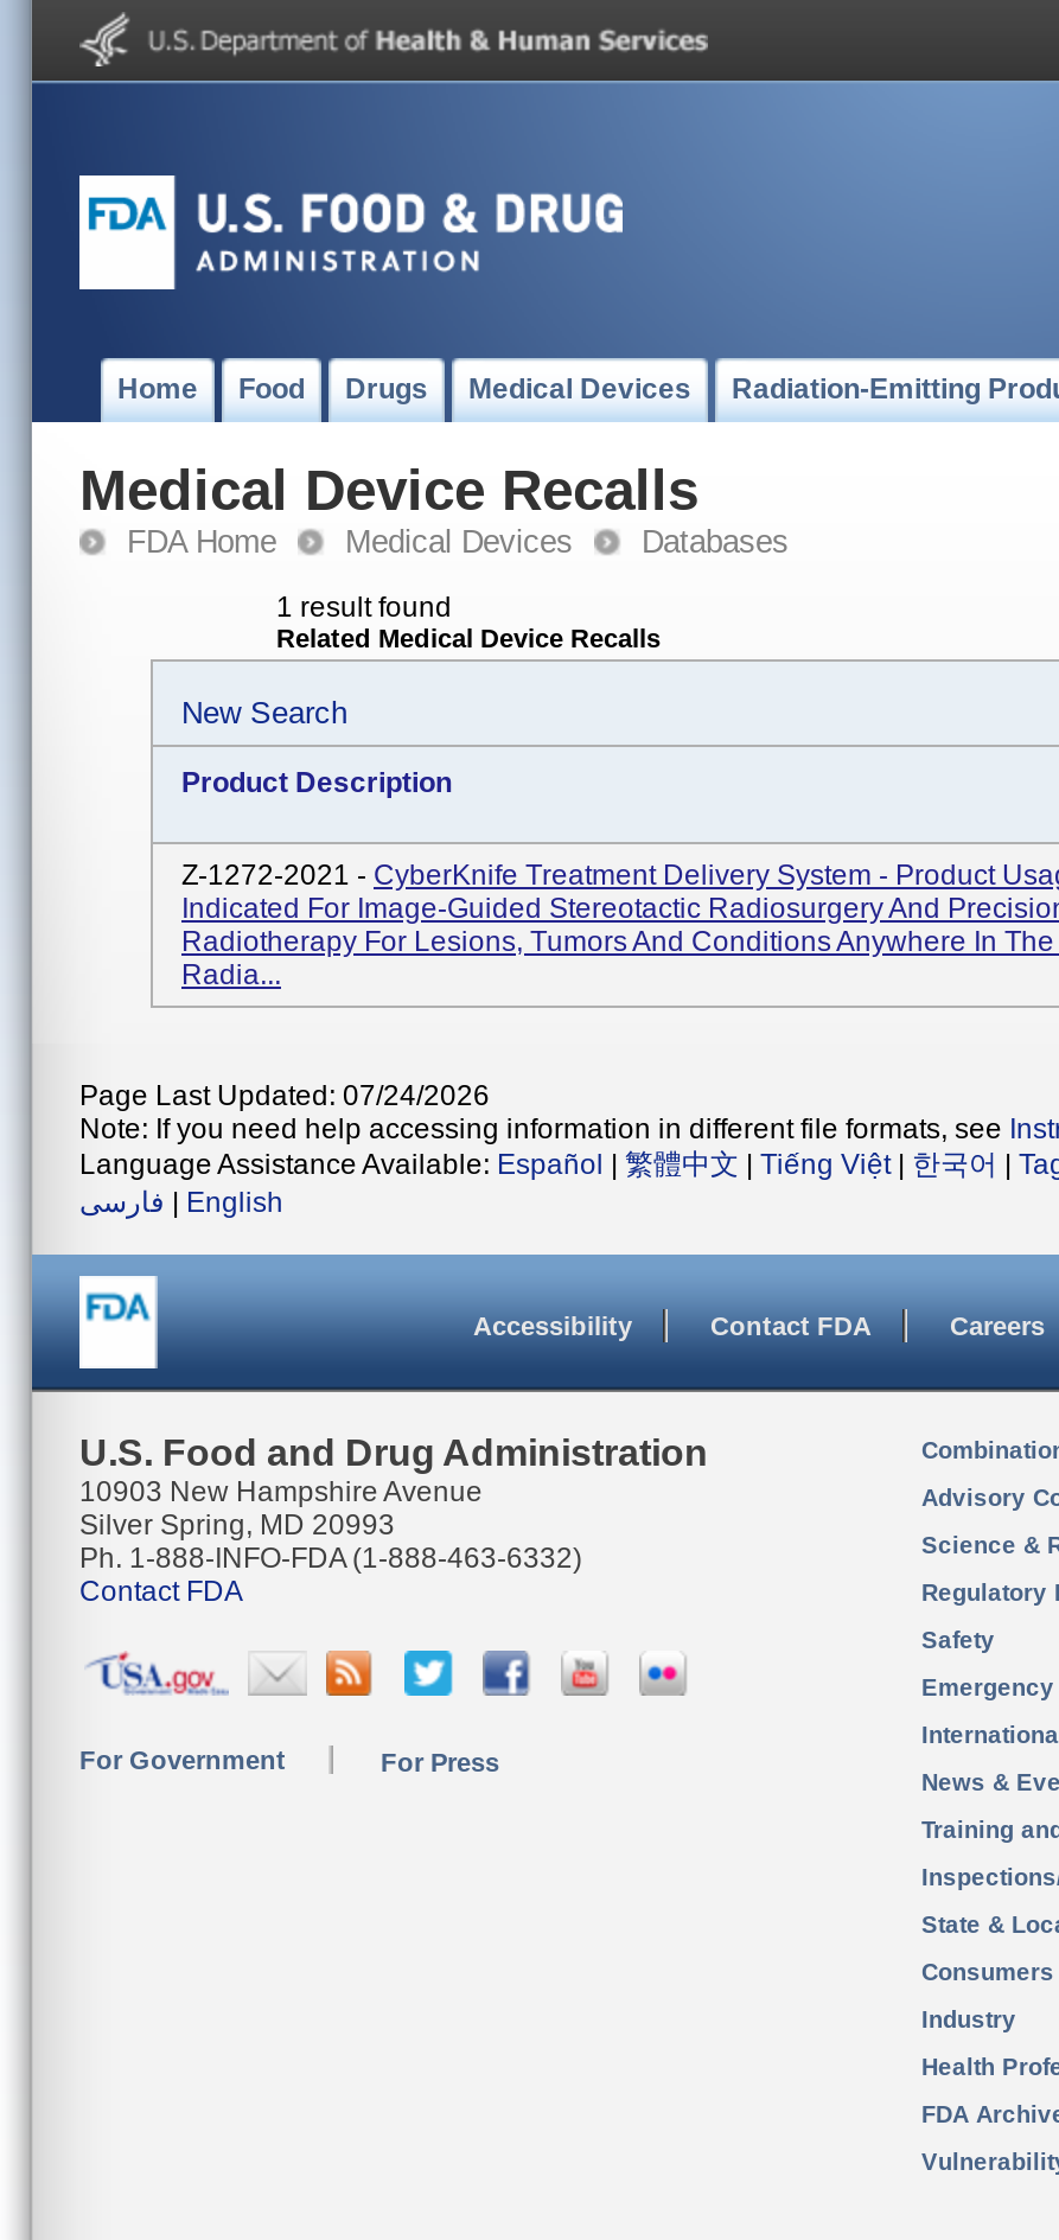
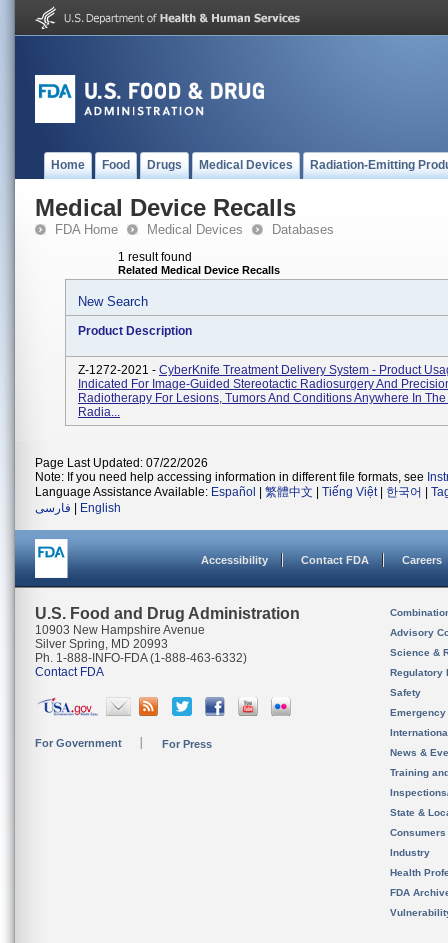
- Page Last Updated: 07/24/2026
+ Page Last Updated: 07/22/2026
